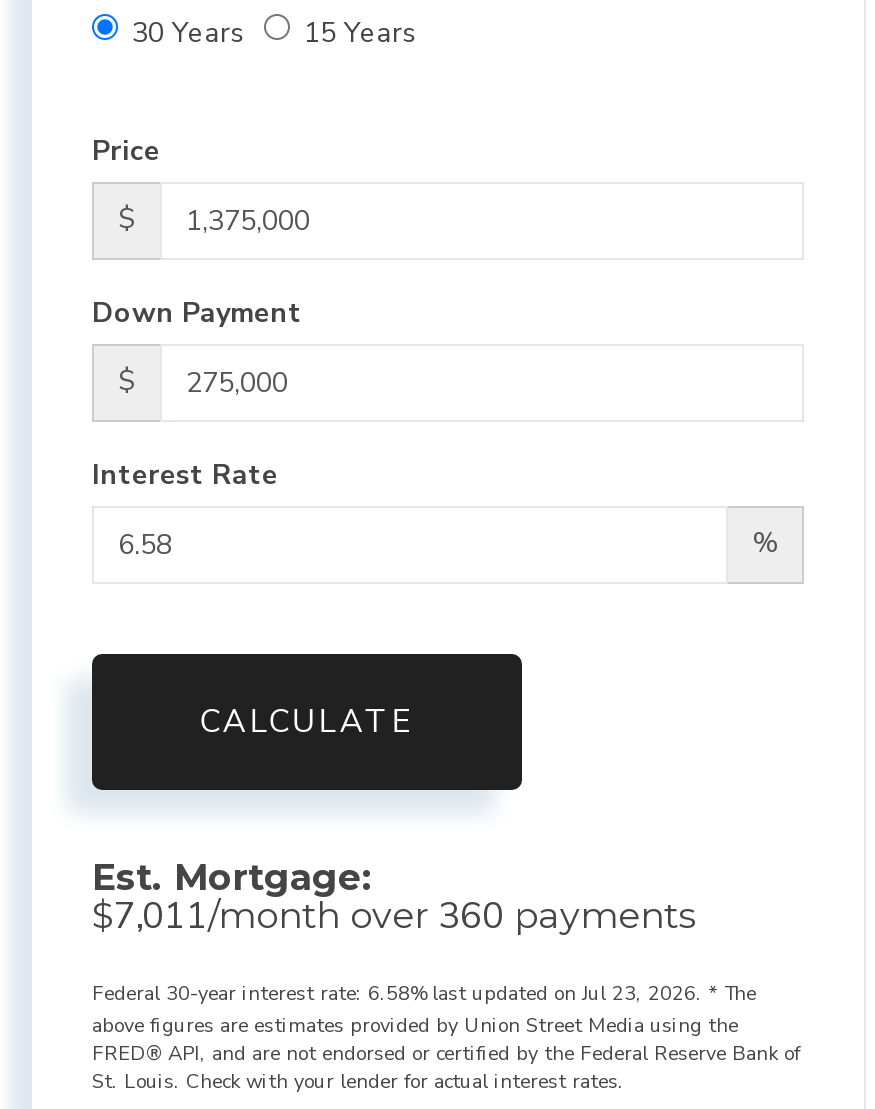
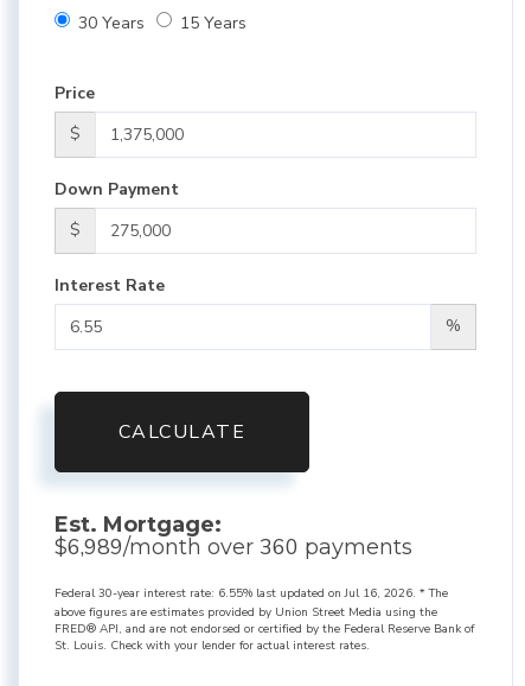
- $7,011/month over 360 payments
+ $6,989/month over 360 payments

- Federal 30-year interest rate: 6.58% last updated on Jul 23, 2026. * The
+ Federal 30-year interest rate: 6.55% last updated on Jul 16, 2026. * The
